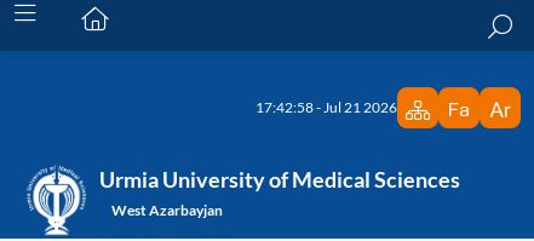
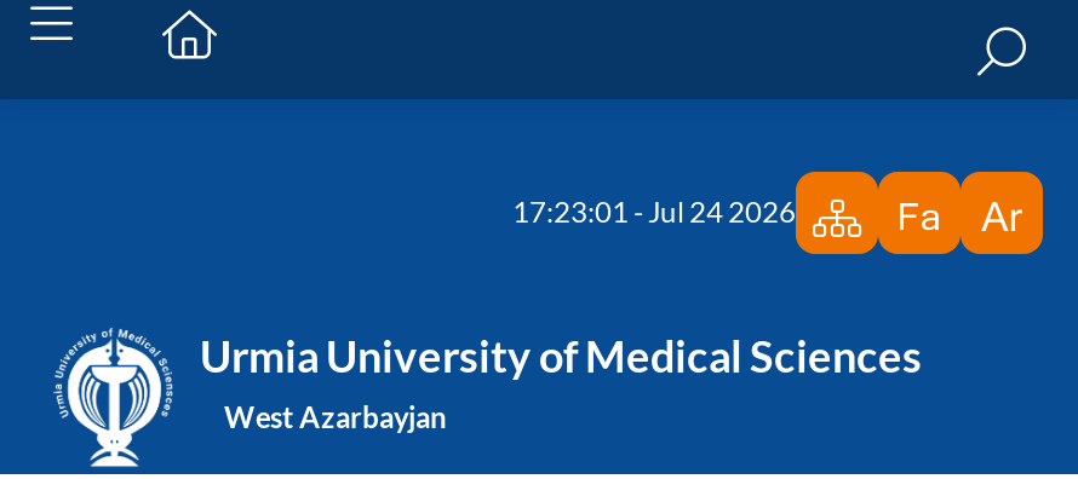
- 17:42:58 - Jul 21 2026
+ 17:23:01 - Jul 24 2026
